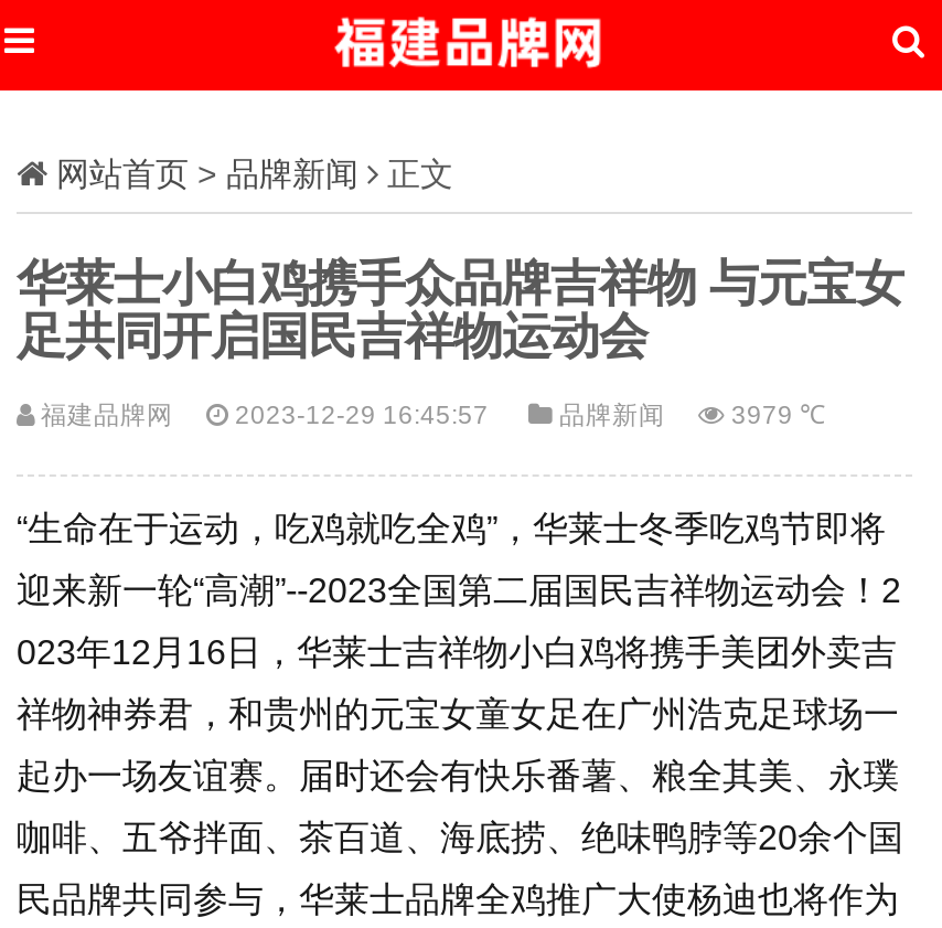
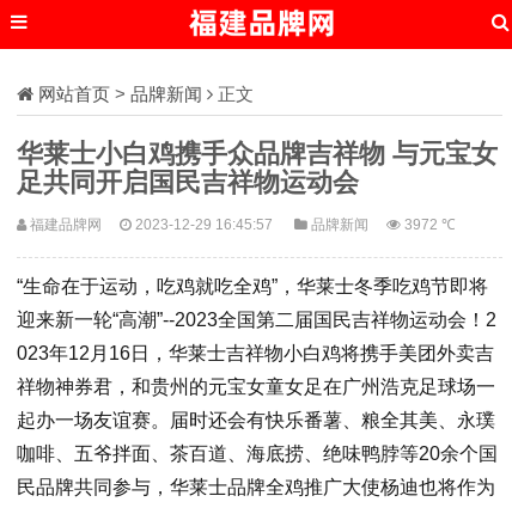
- 3979 ℃
+ 3972 ℃
